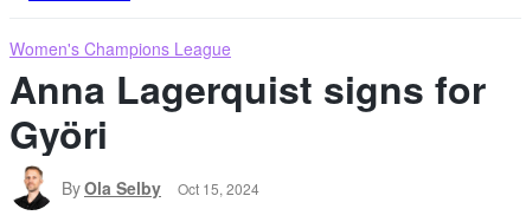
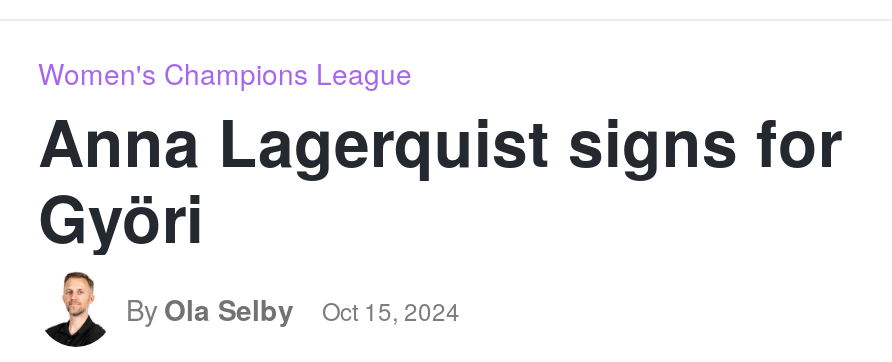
- [image]
+ [image]
